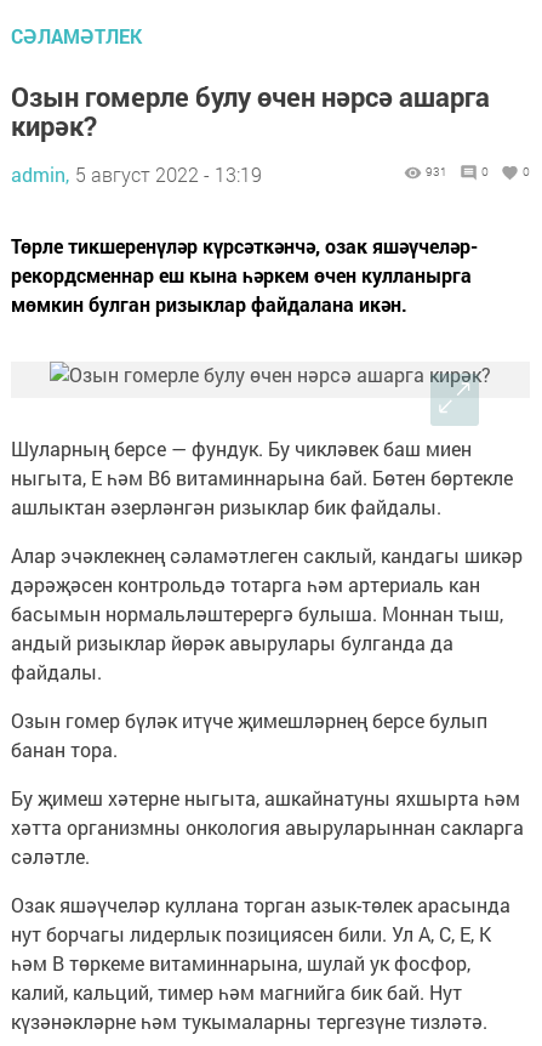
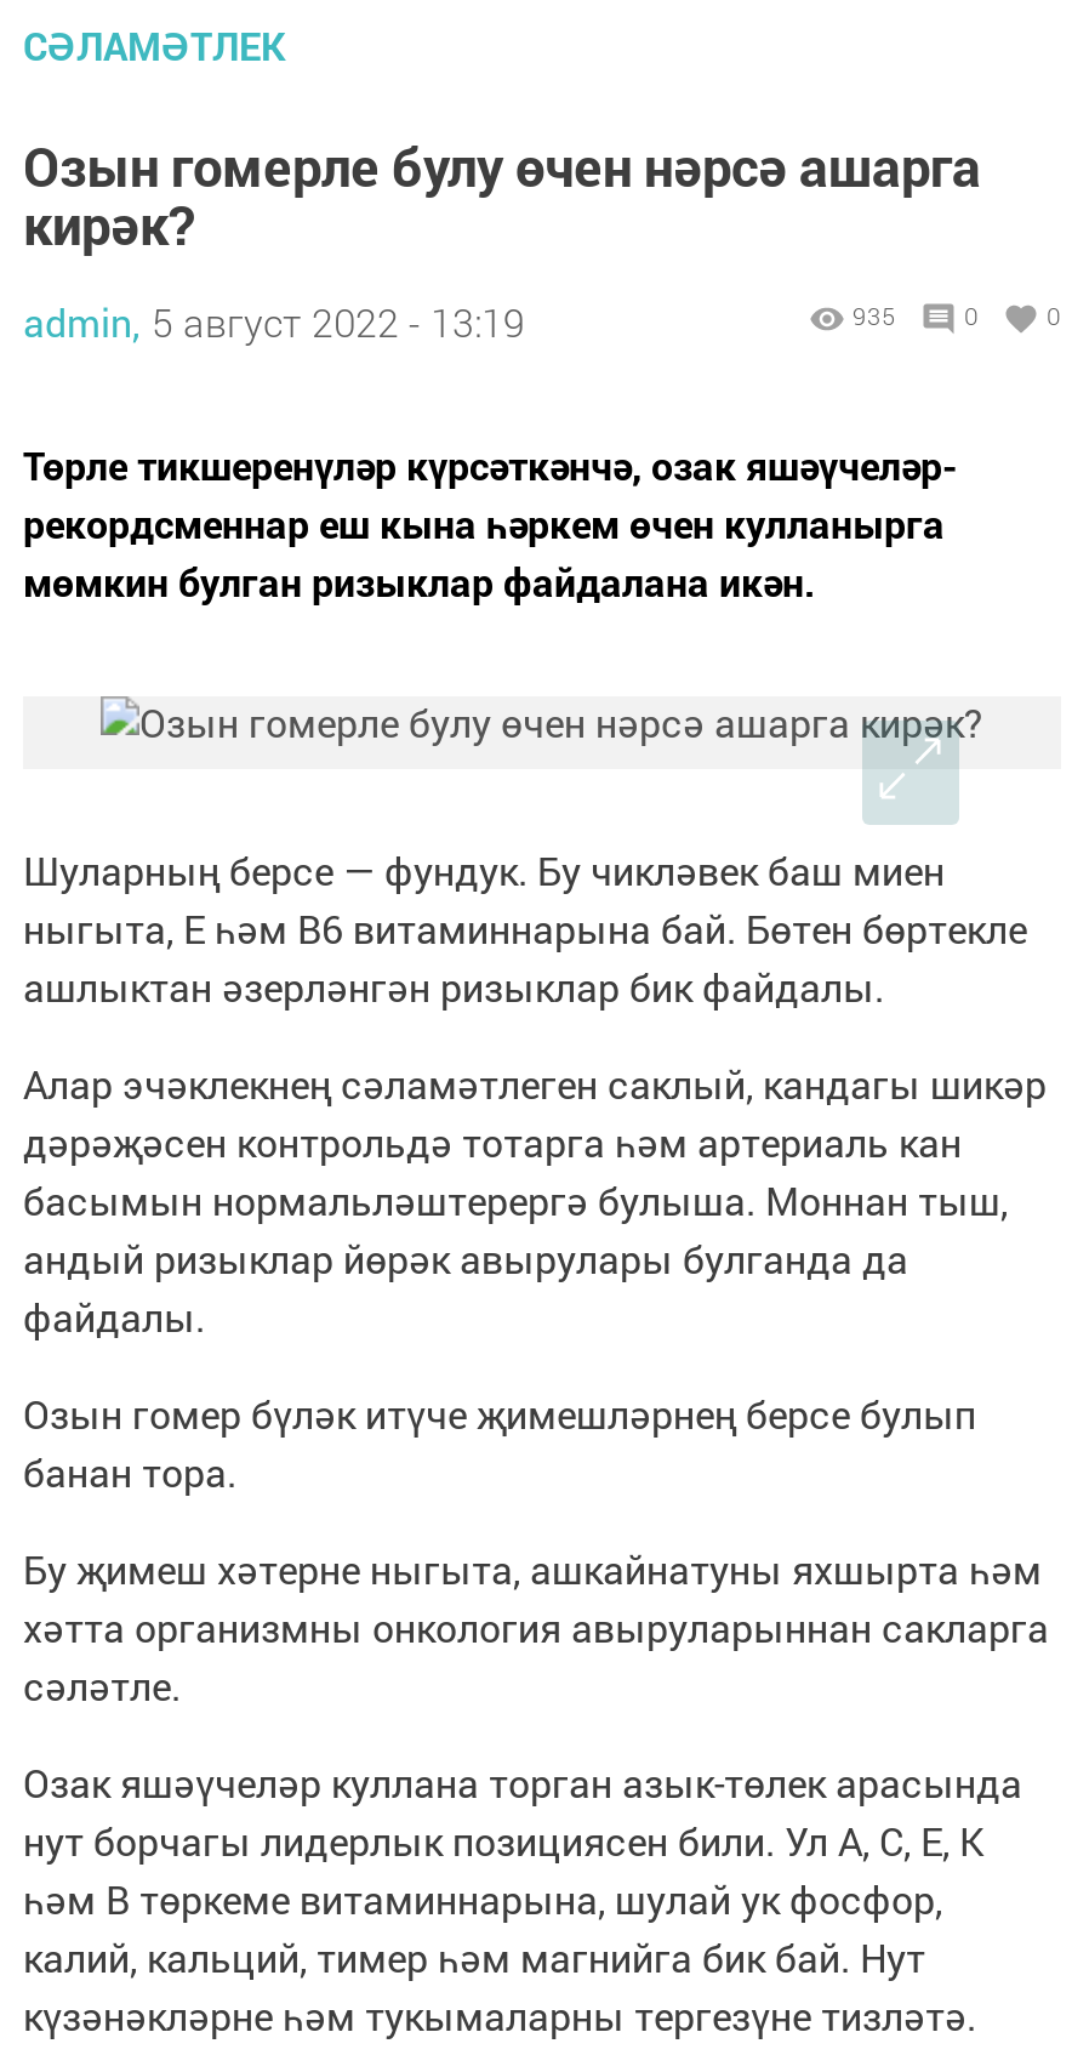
- 931
+ 935
